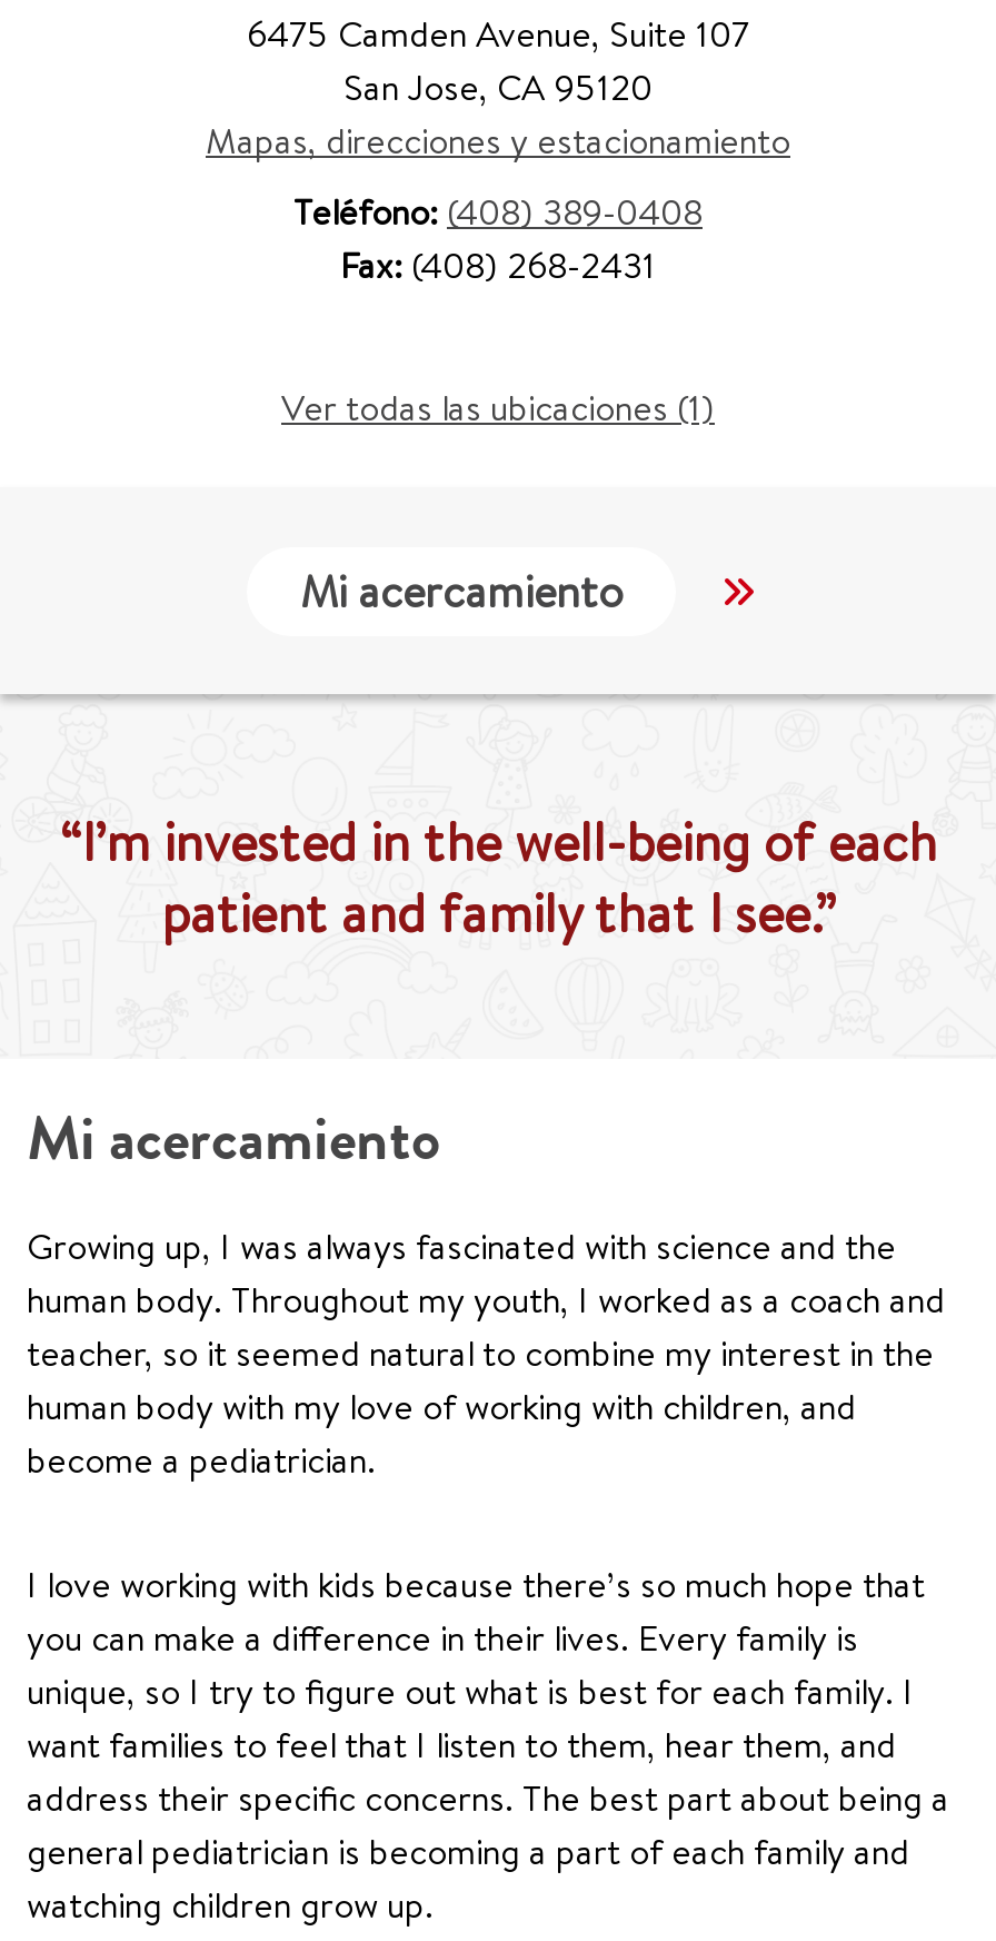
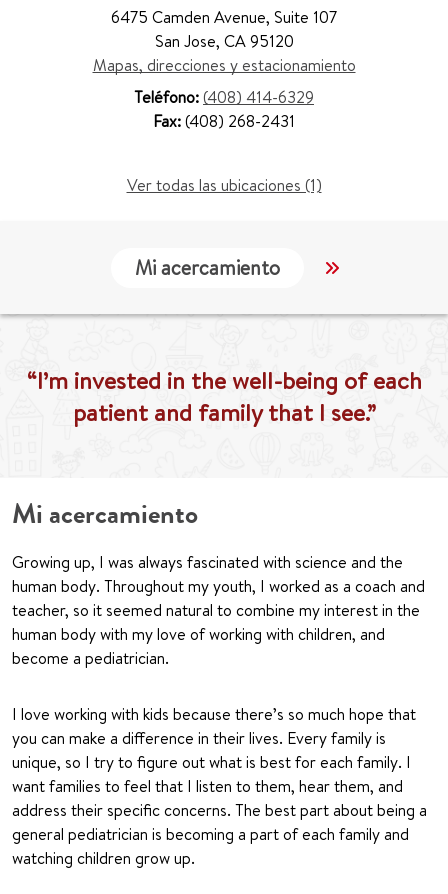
- Teléfono: (408) 389-0408
+ Teléfono: (408) 414-6329
